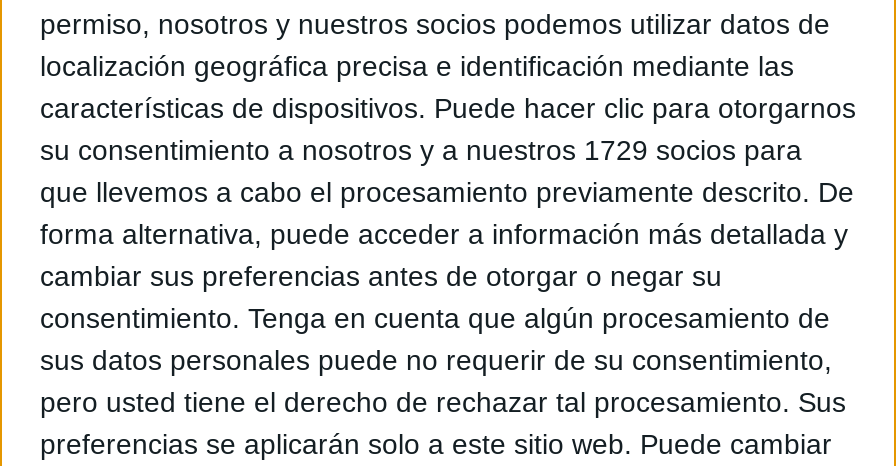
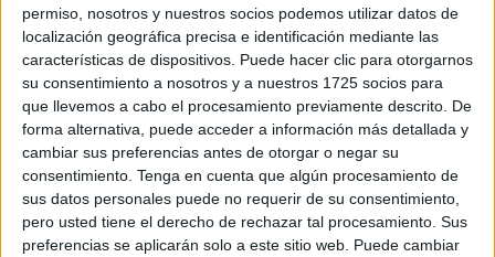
- su consentimiento a nosotros y a nuestros 1729 socios para
+ su consentimiento a nosotros y a nuestros 1725 socios para
